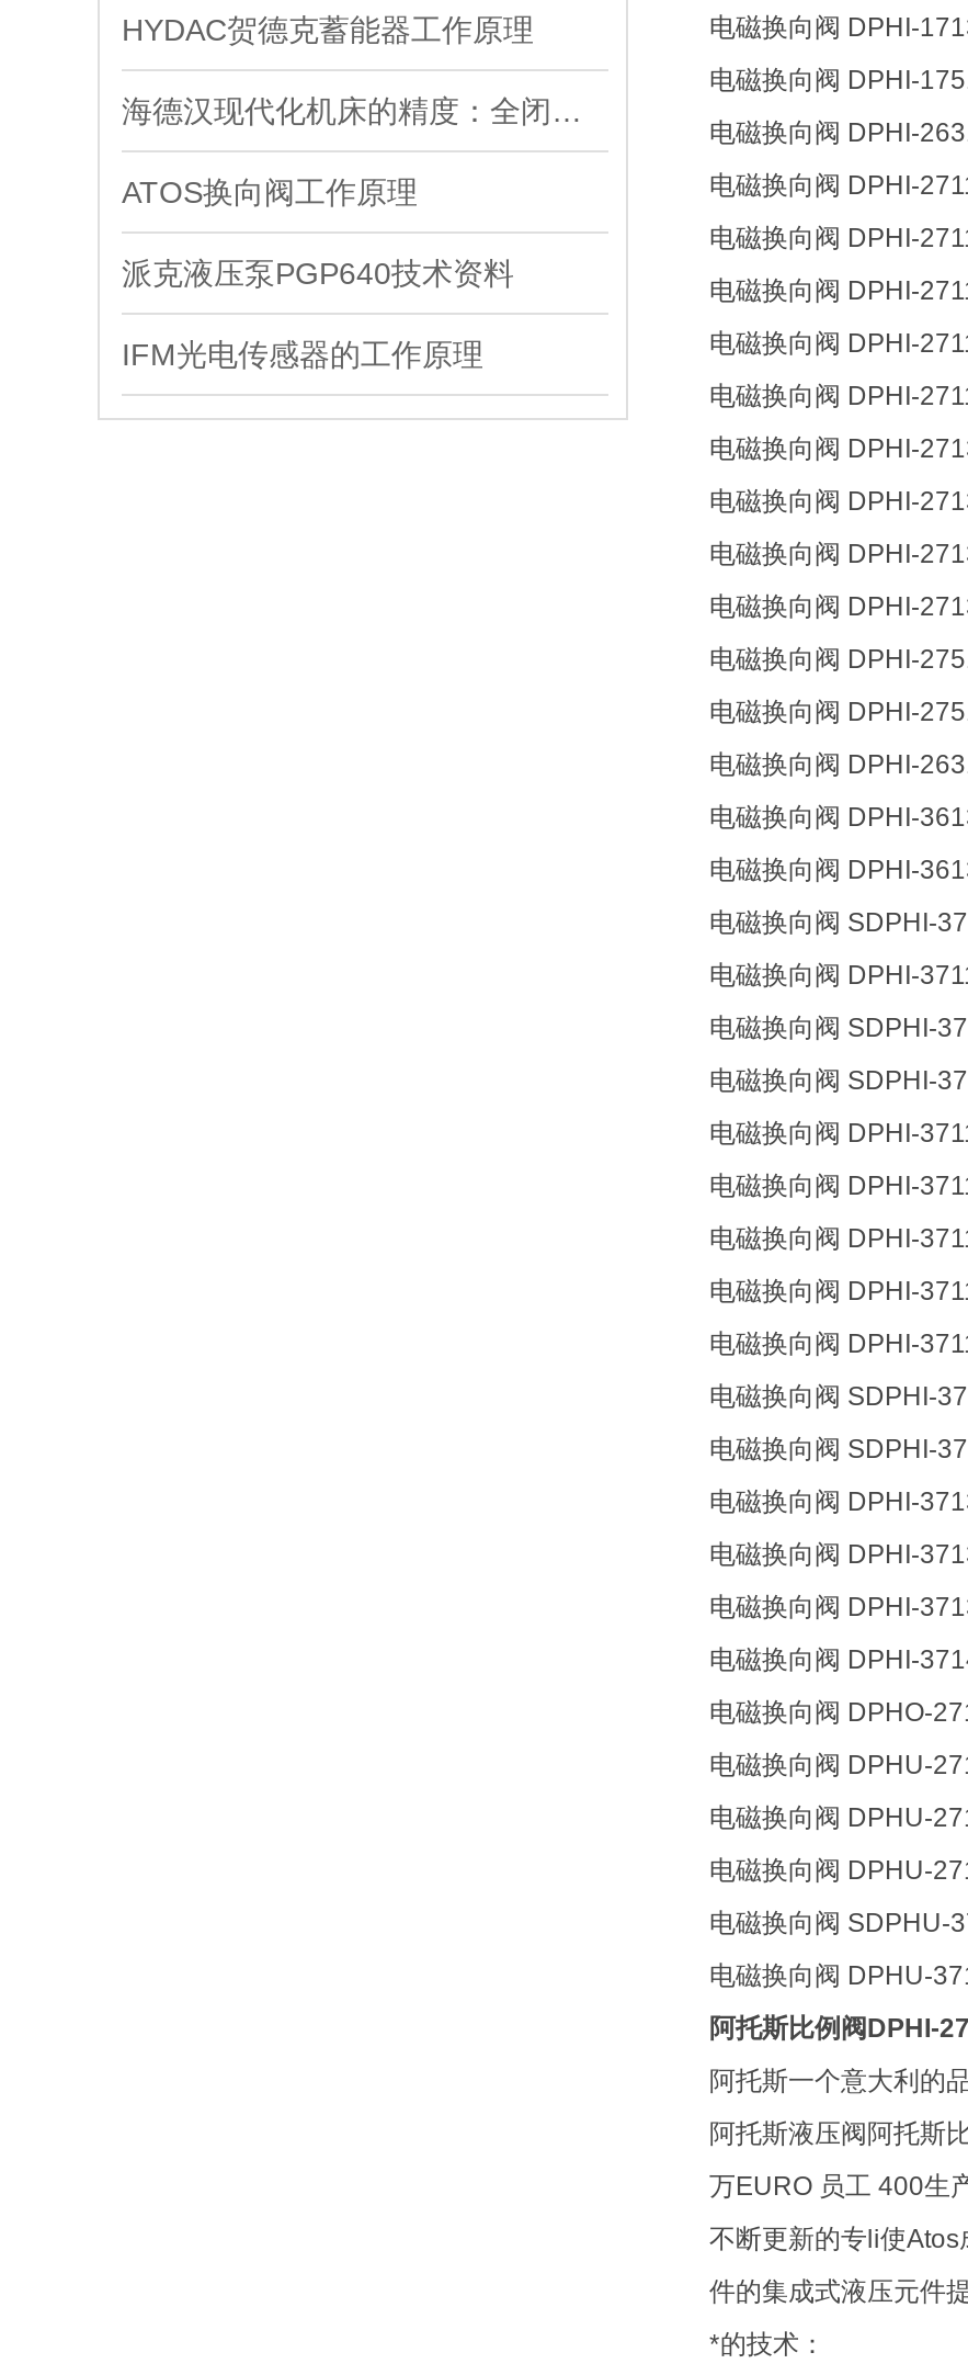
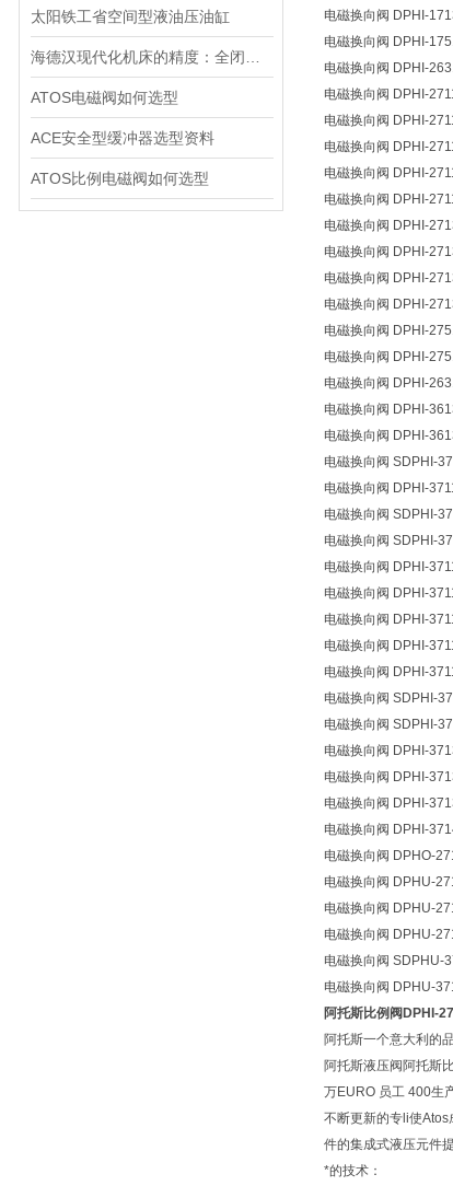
- HYDAC贺德克蓄能器工作原理
+ 太阳铁工省空间型液油压油缸

- ATOS换向阀工作原理
+ ATOS电磁阀如何选型

- 派克液压泵PGP640技术资料
+ ACE安全型缓冲器选型资料

- IFM光电传感器的工作原理
+ ATOS比例电磁阀如何选型
